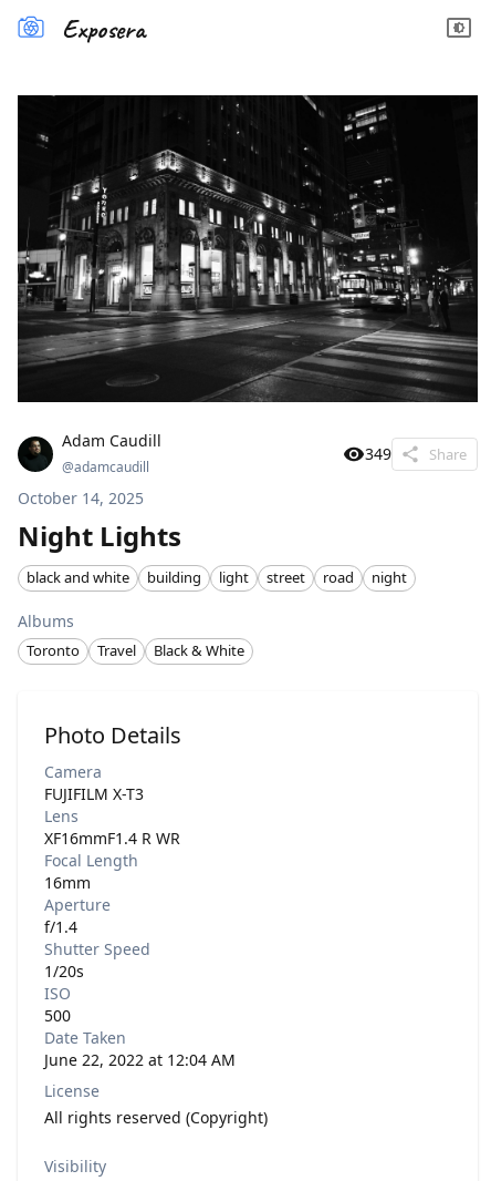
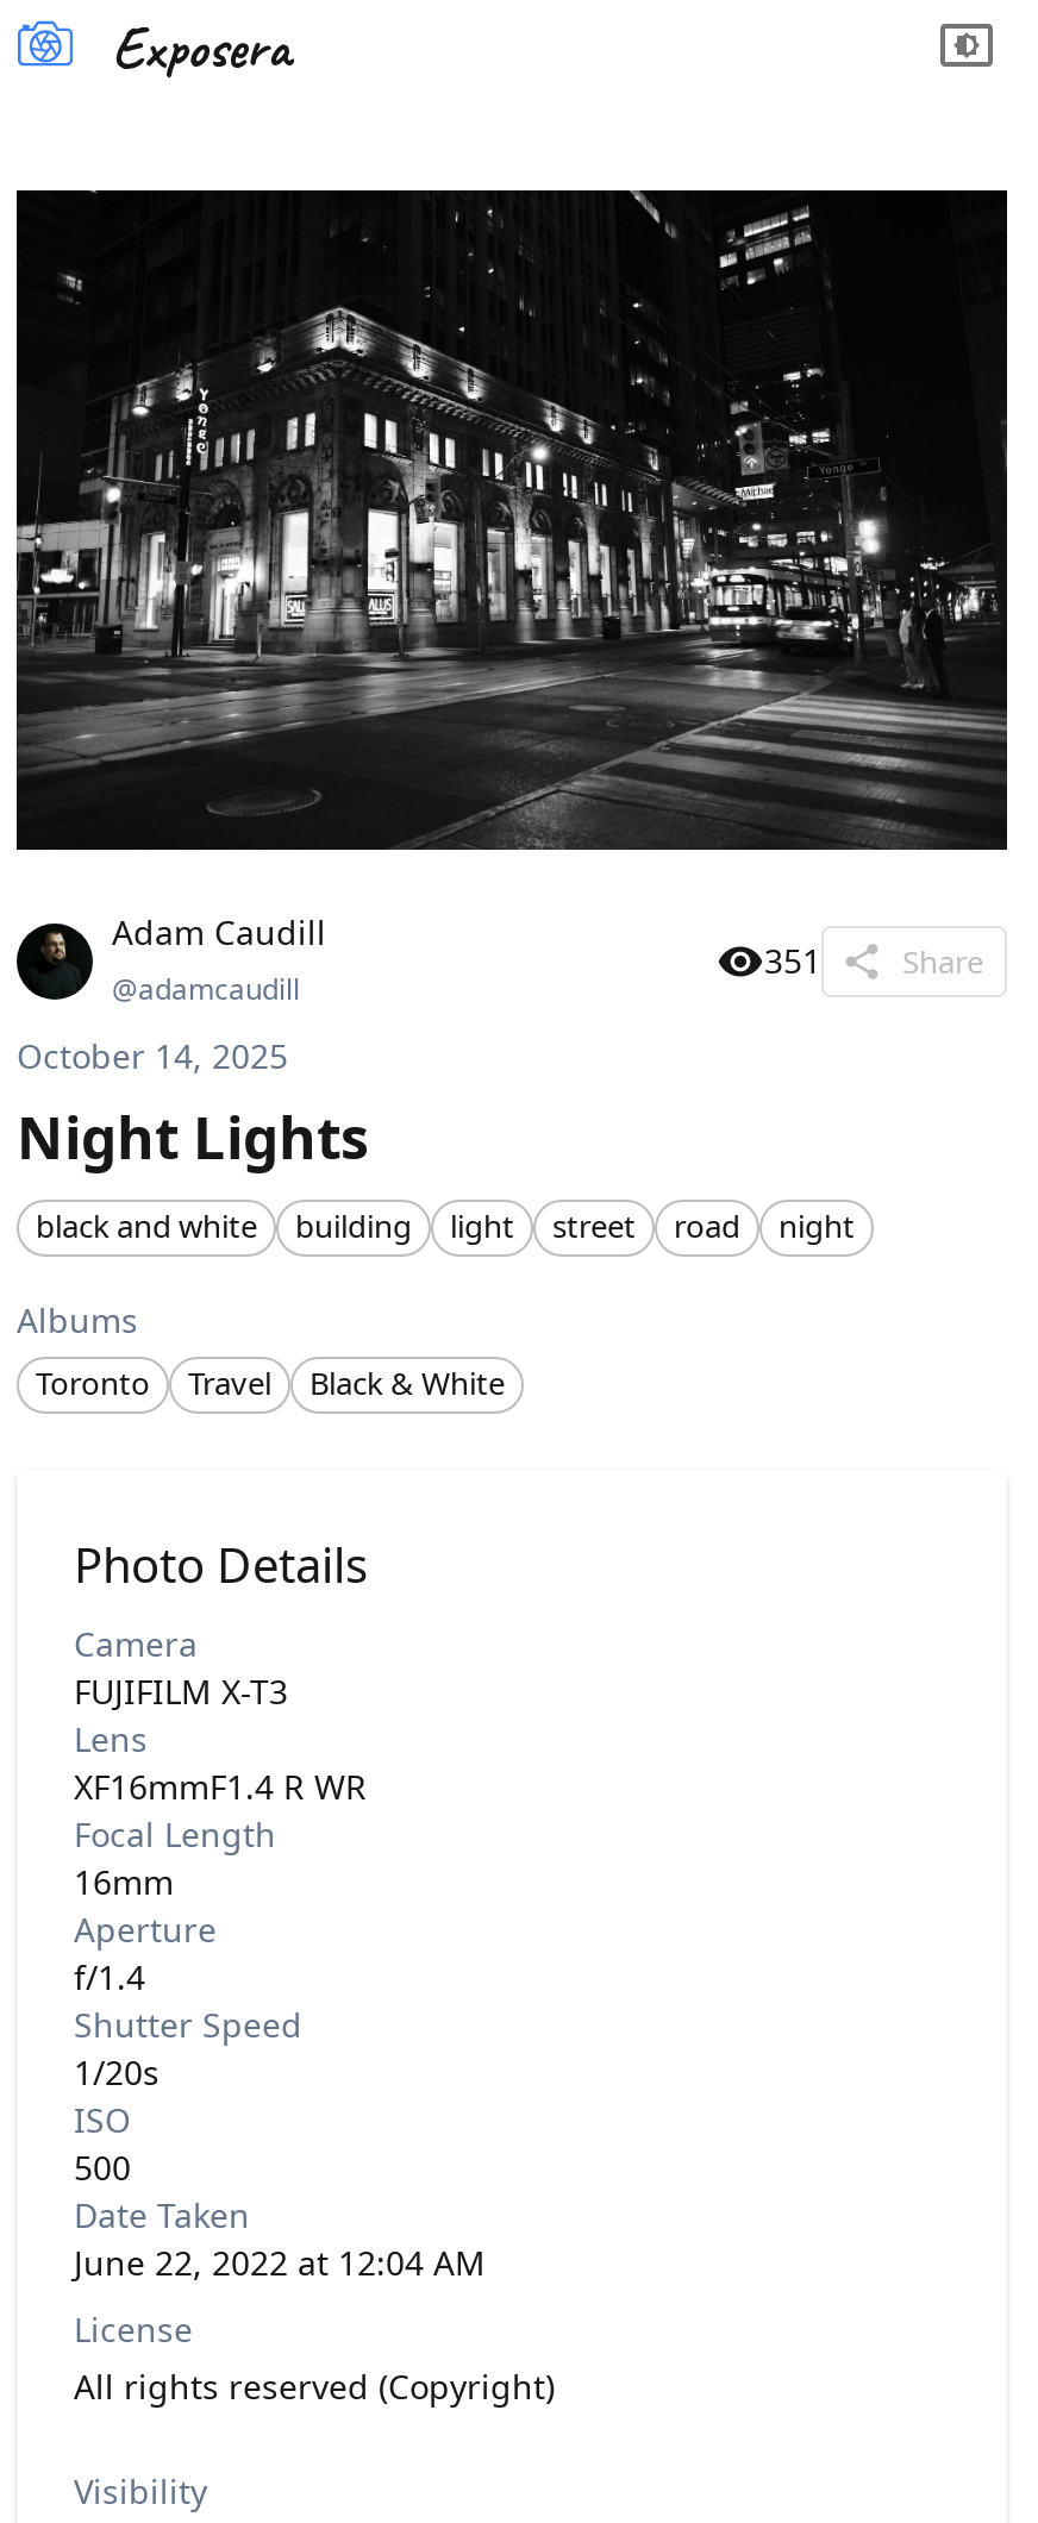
- 349 Share
+ 351 Share
